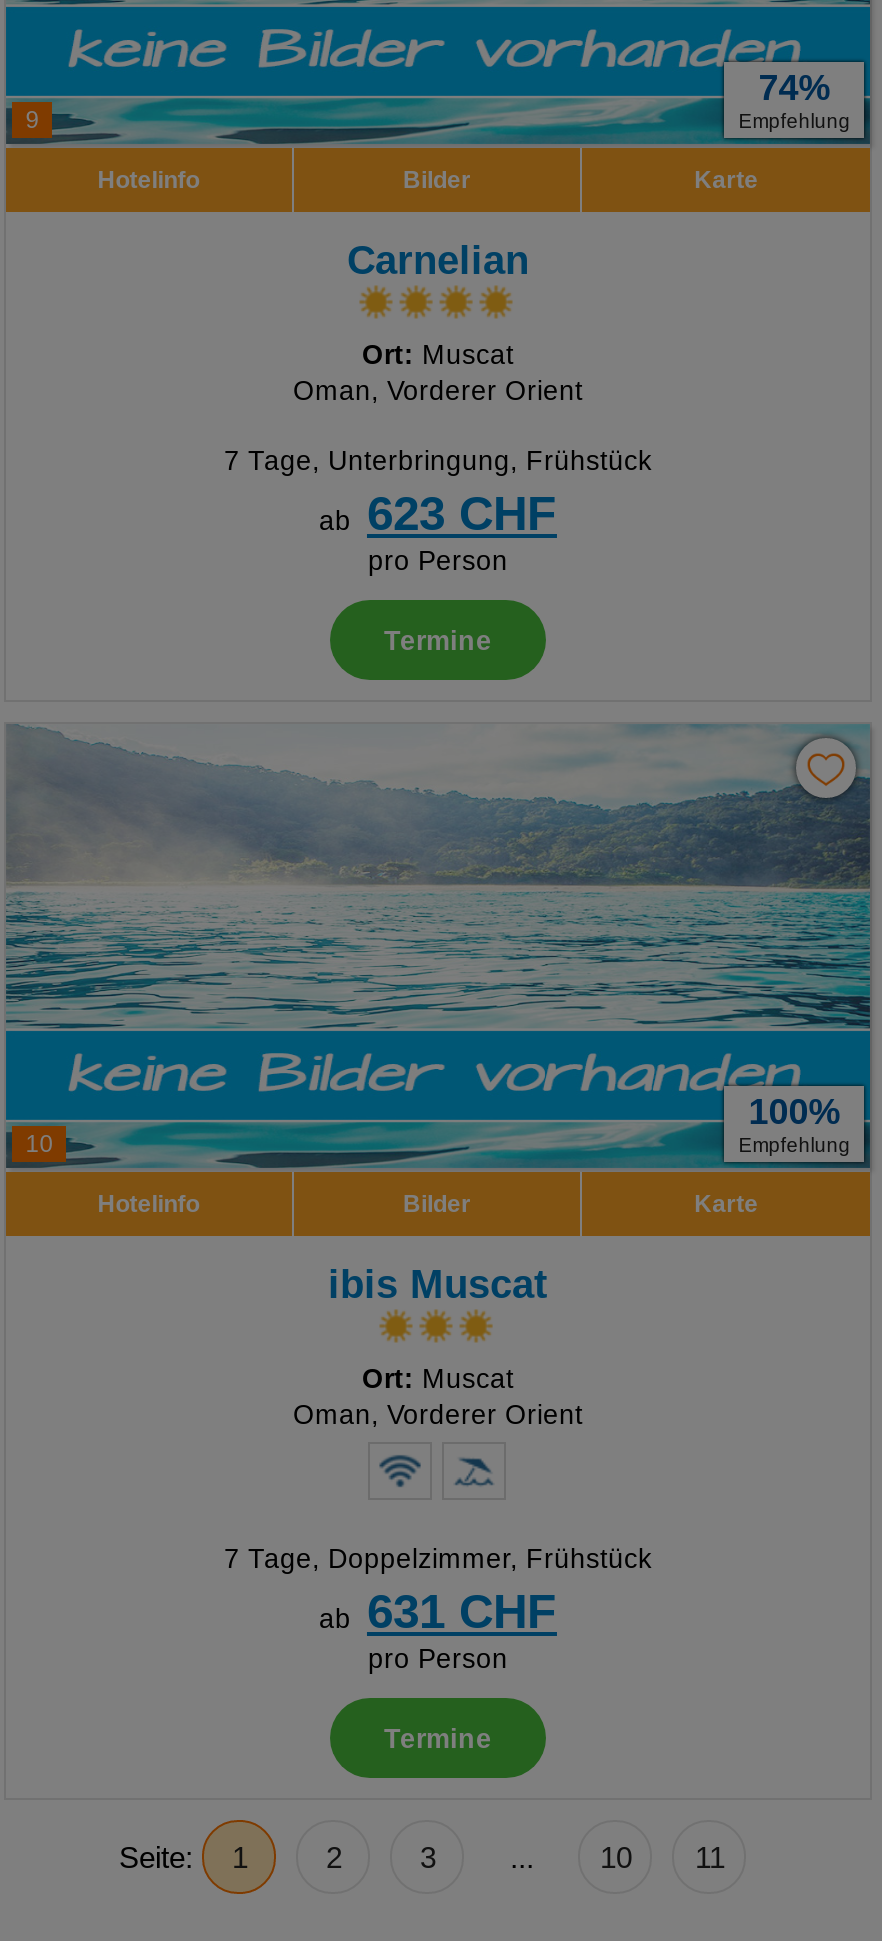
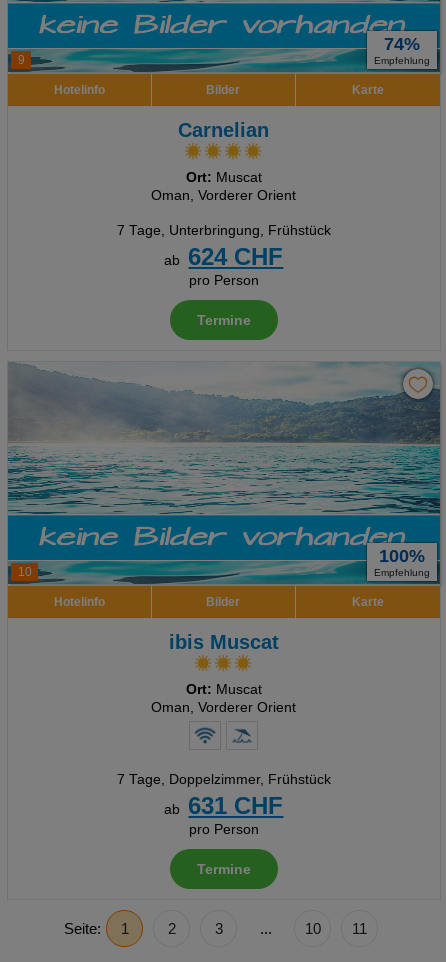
- ab 623 CHF
+ ab 624 CHF
